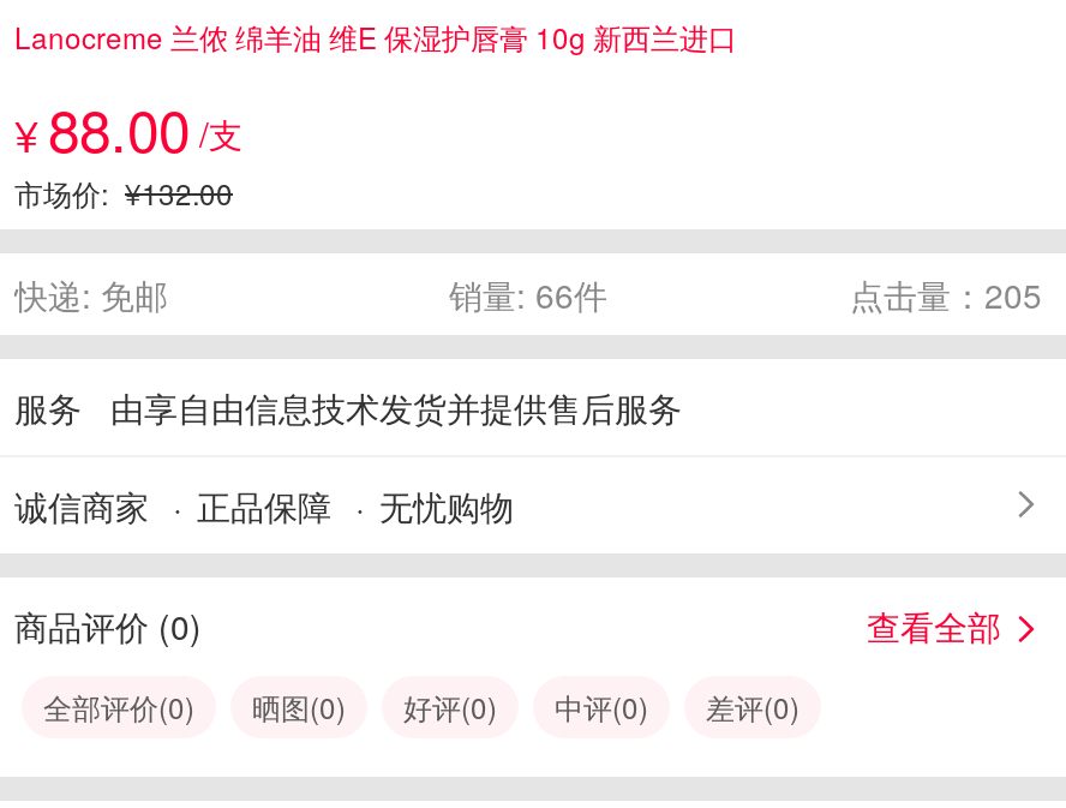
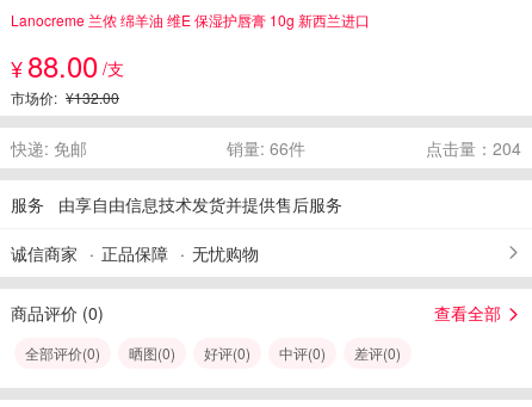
- 点击量：205
+ 点击量：204
